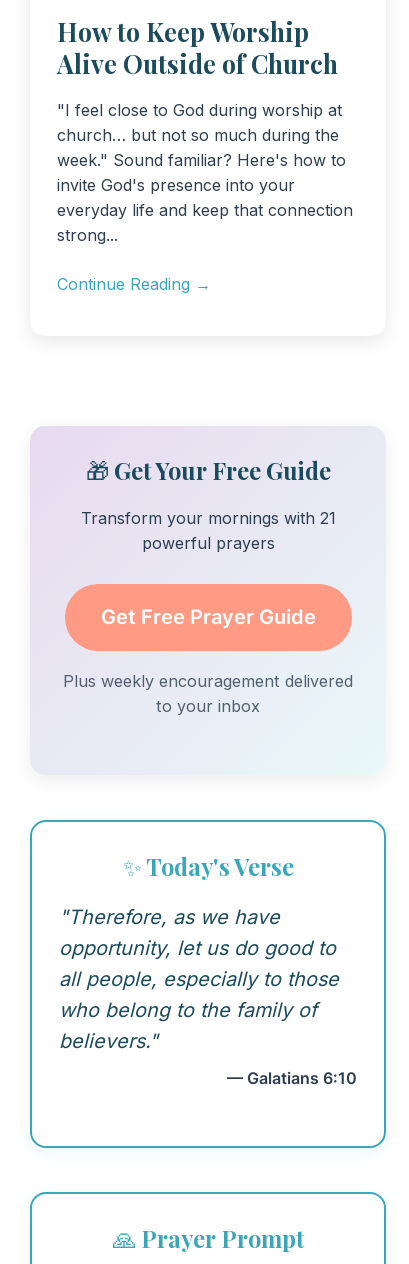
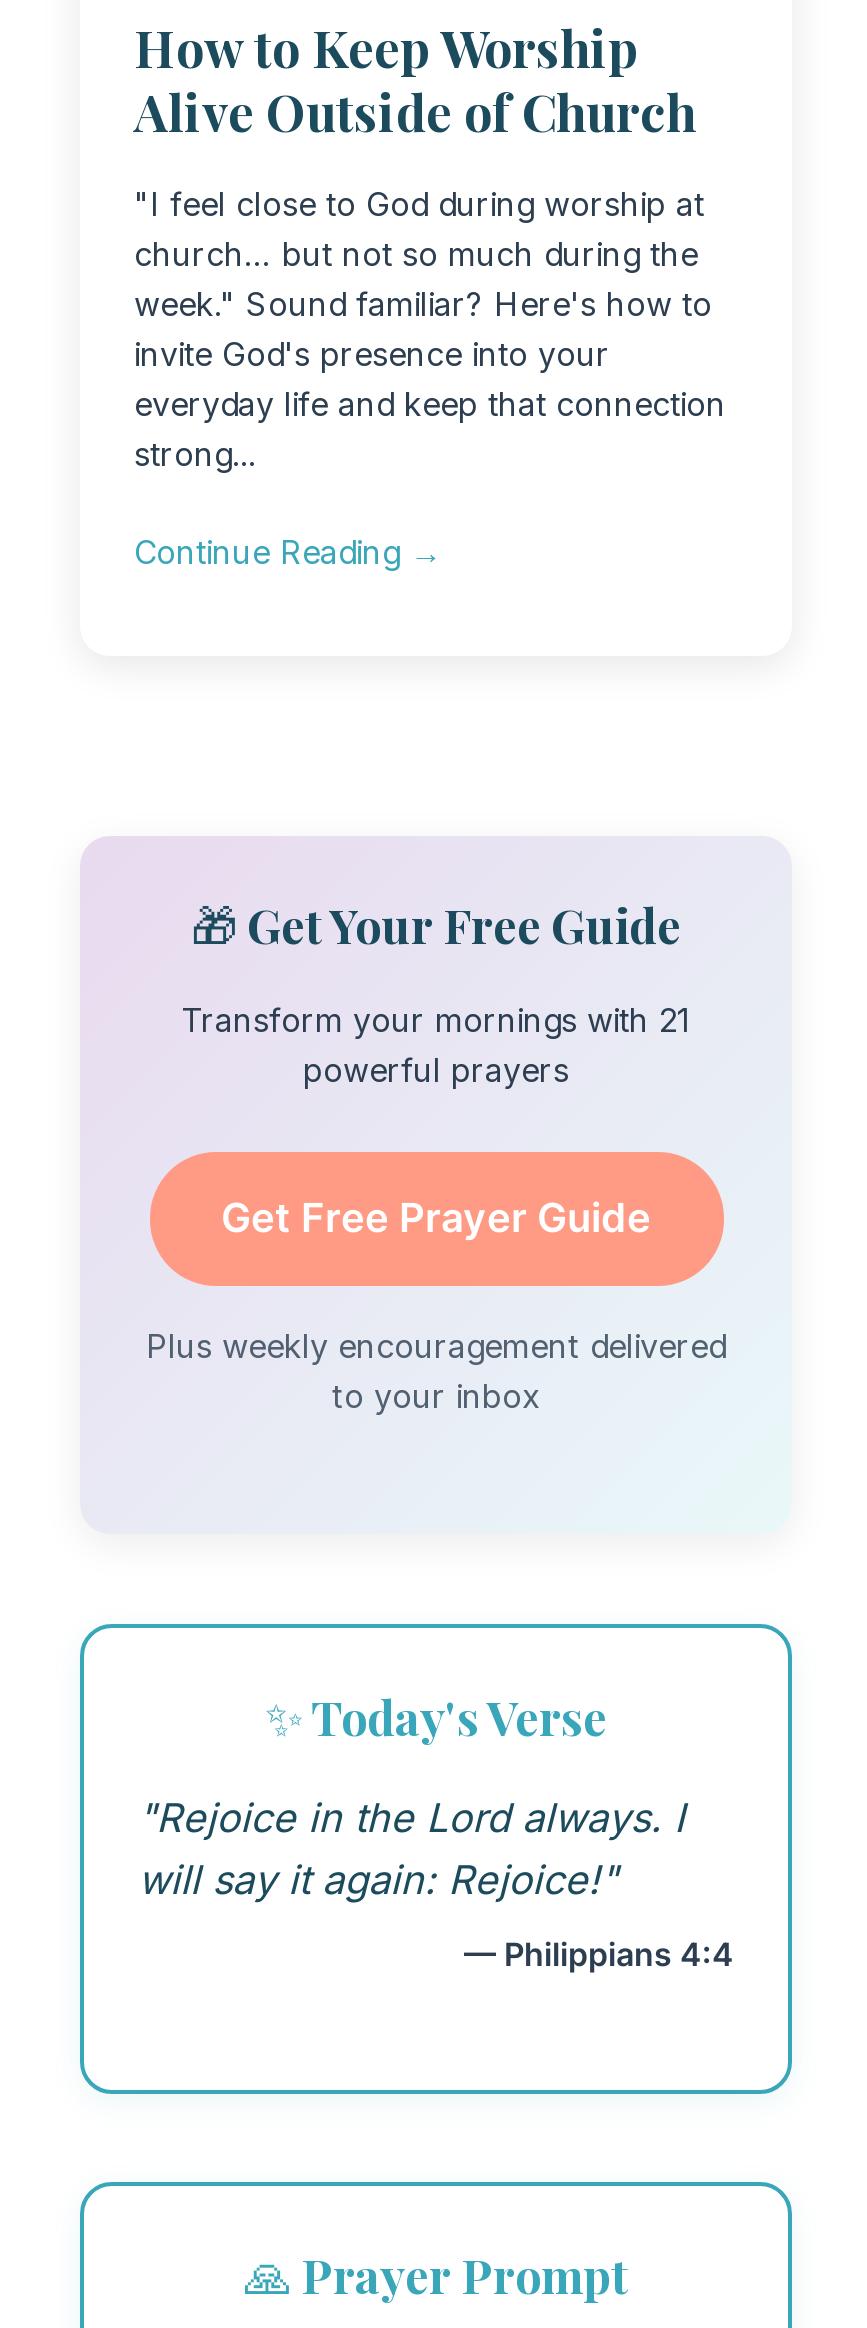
- "Therefore, as we have
- opportunity, let us do good to
- all people, especially to those
- who belong to the family of
- believers."
+ "Rejoice in the Lord always. I
+ will say it again: Rejoice!"

- — Galatians 6:10
+ — Philippians 4:4
